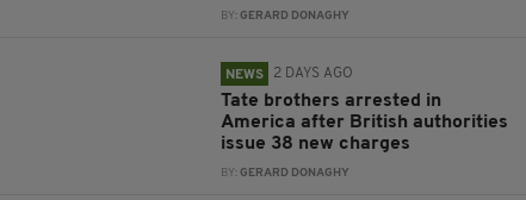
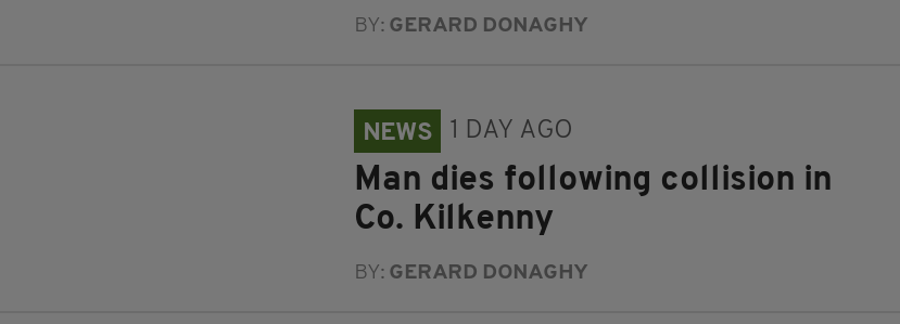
- NEWS 2 DAYS AGO
+ NEWS 1 DAY AGO

- Tate brothers arrested in
- America after British authorities
- issue 38 new charges
+ Man dies following collision in
+ Co. Kilkenny
